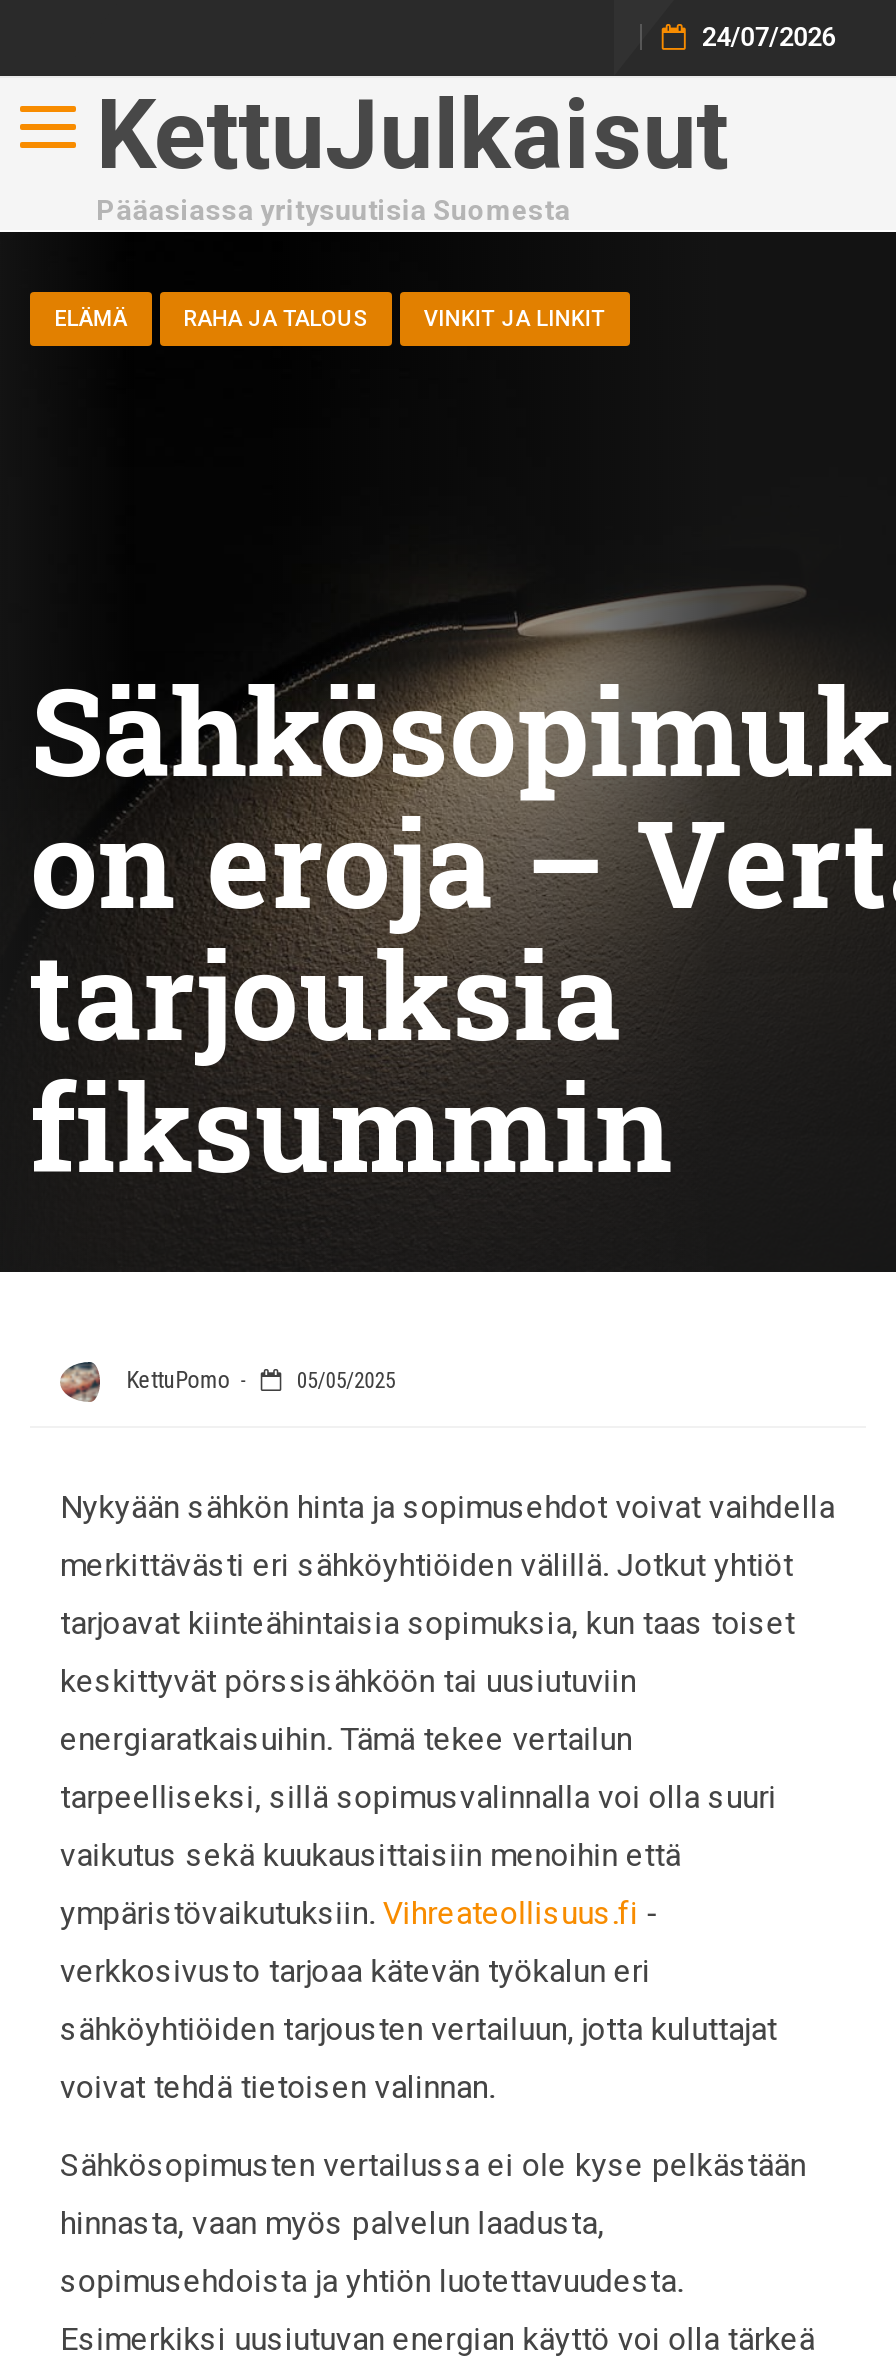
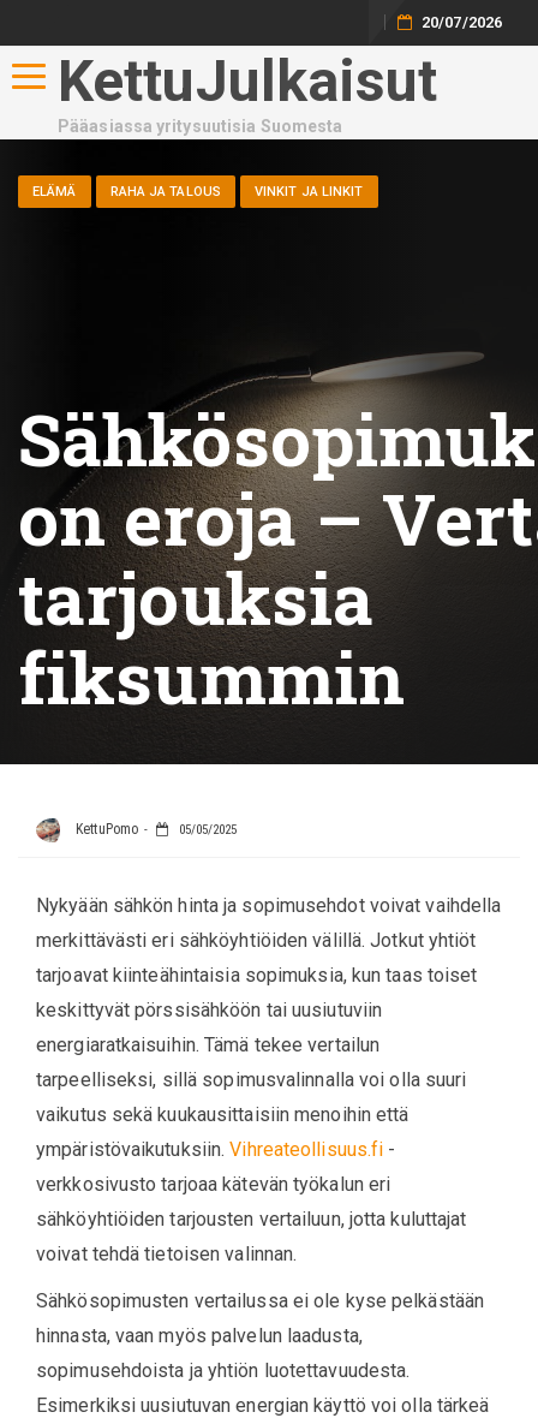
- 24/07/2026
+ 20/07/2026
